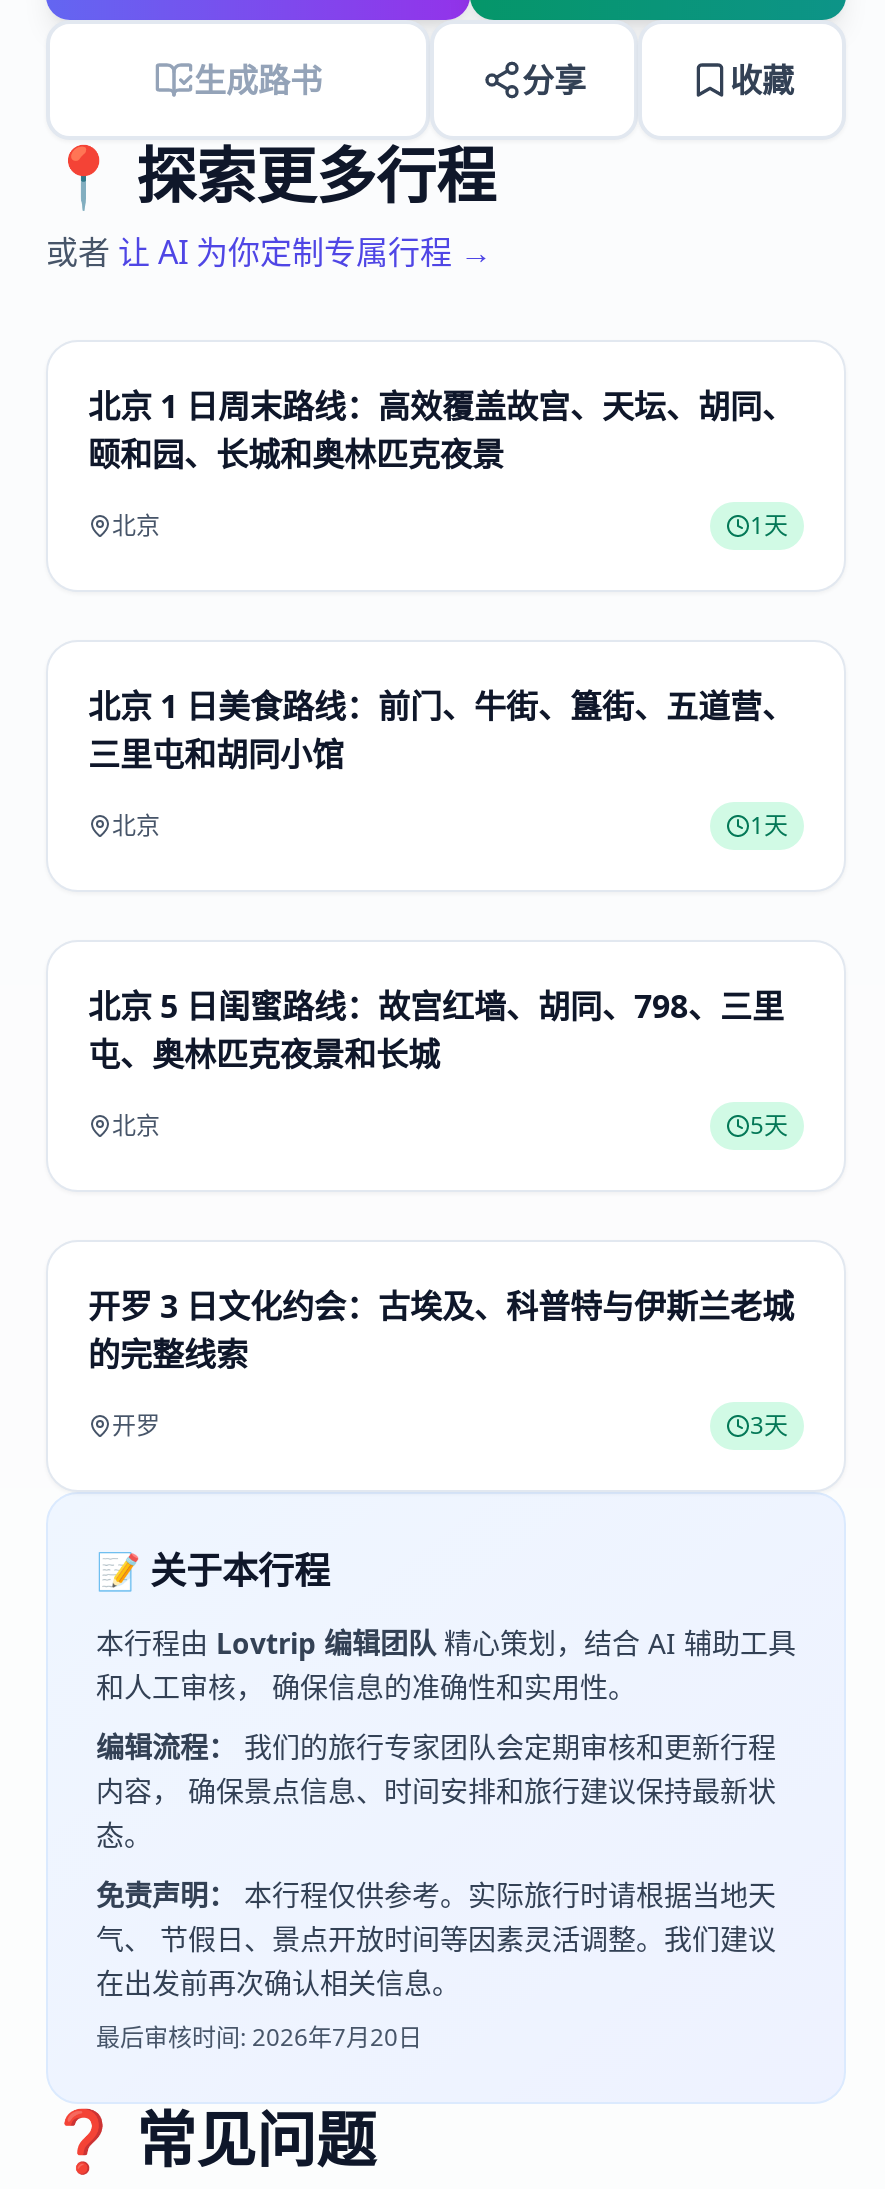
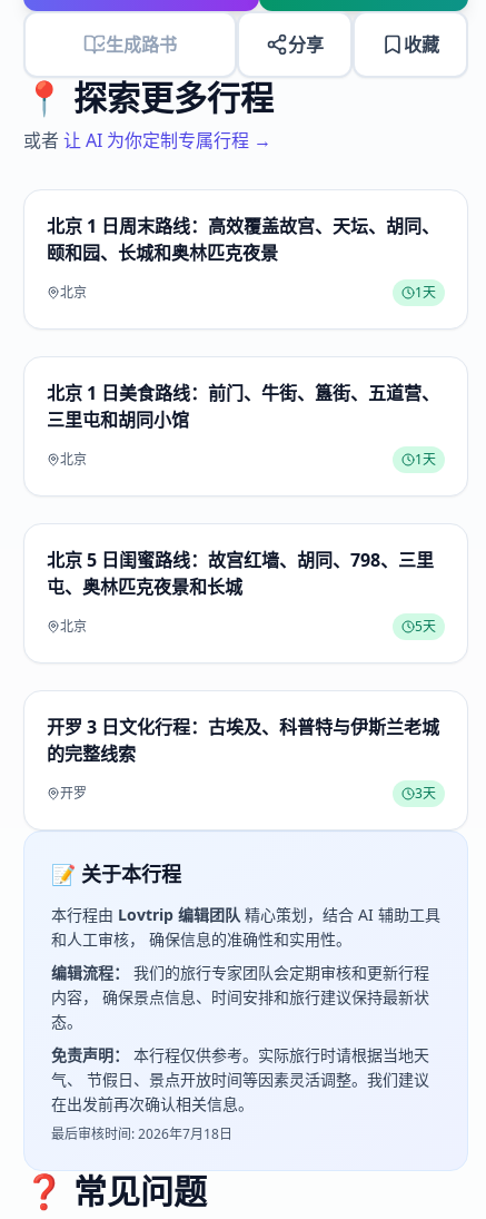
- 开罗 3 日文化约会：古埃及、科普特与伊斯兰老城
+ 开罗 3 日文化行程：古埃及、科普特与伊斯兰老城

- 最后审核时间: 2026年7月20日
+ 最后审核时间: 2026年7月18日
